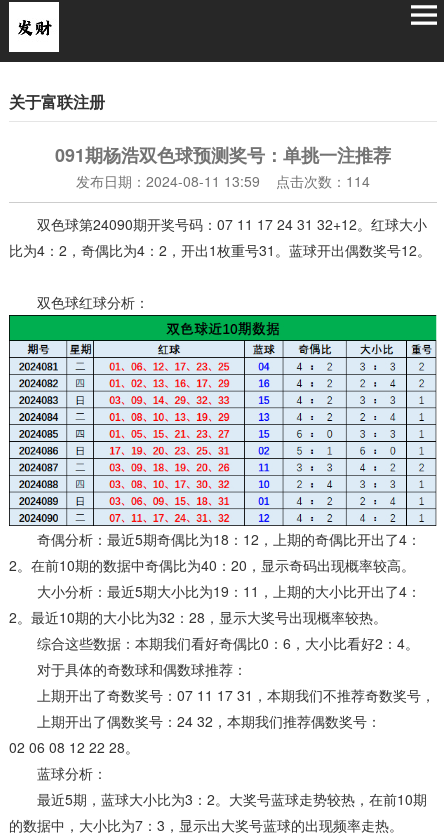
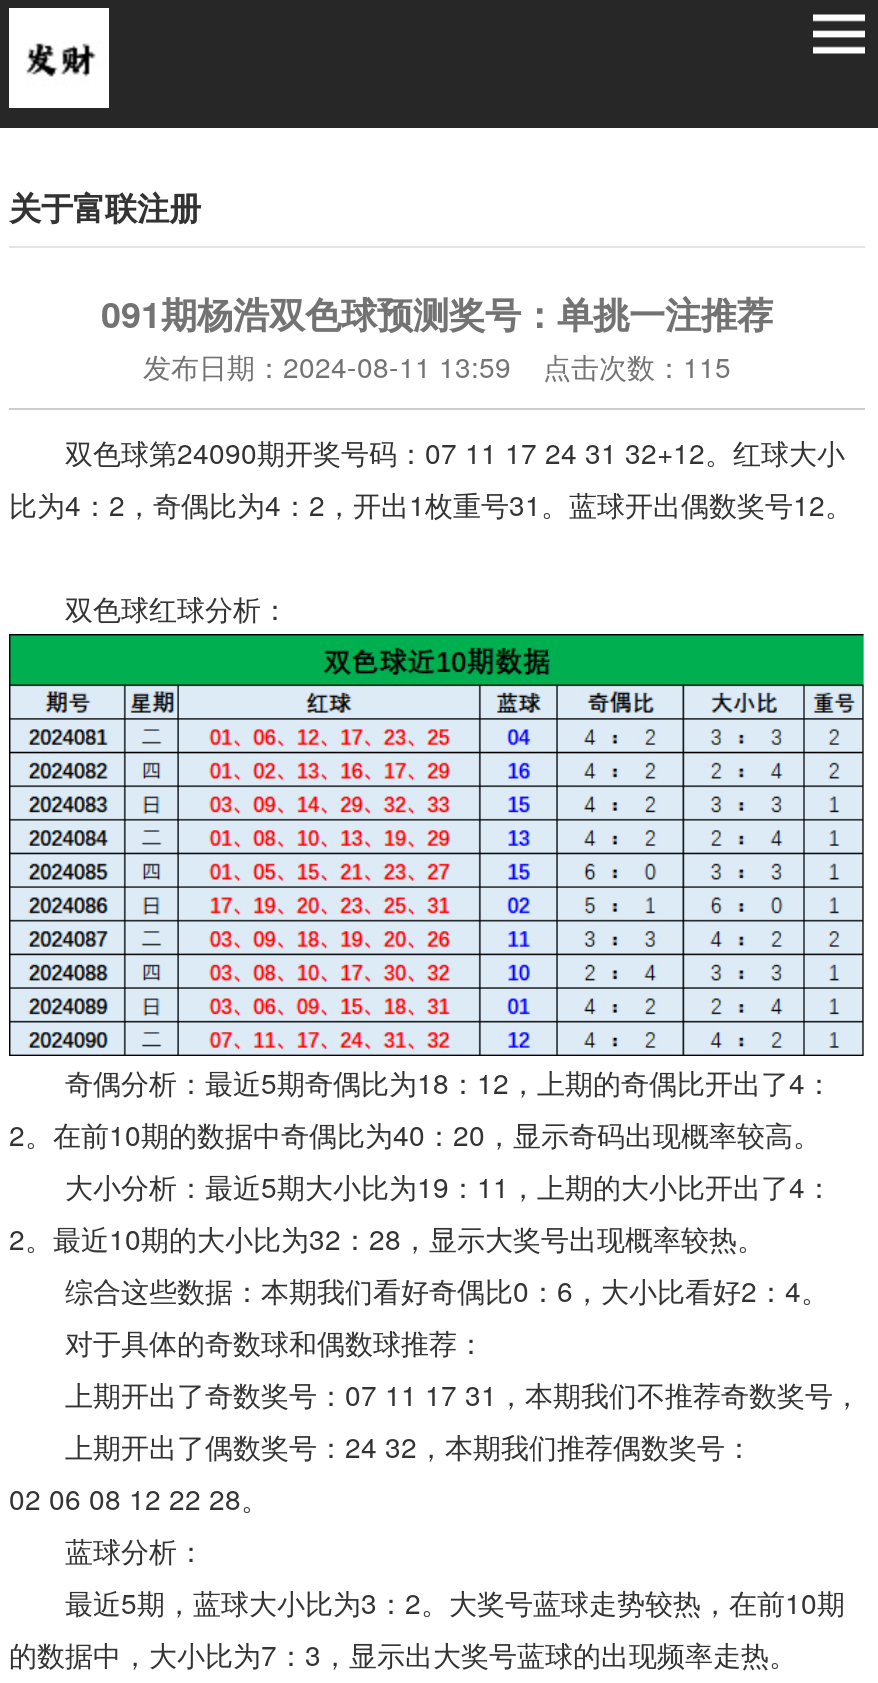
- 发布日期：2024-08-11 13:59 点击次数：114
+ 发布日期：2024-08-11 13:59 点击次数：115
